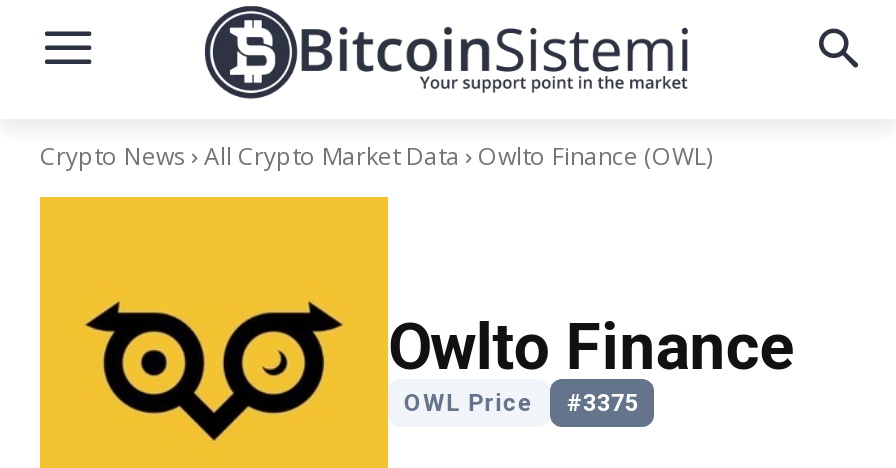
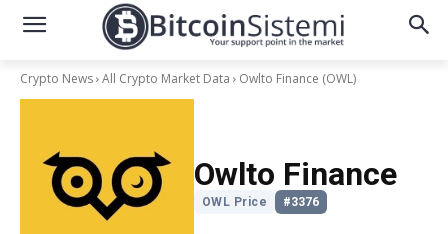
- OWL Price #3375
+ OWL Price #3376
